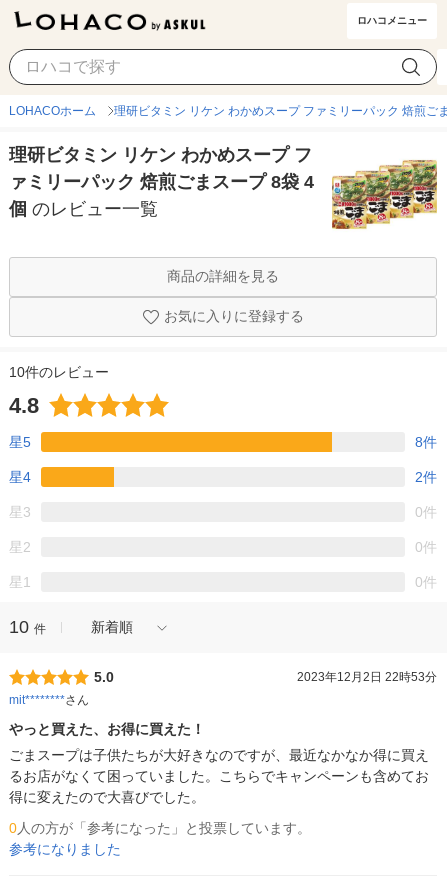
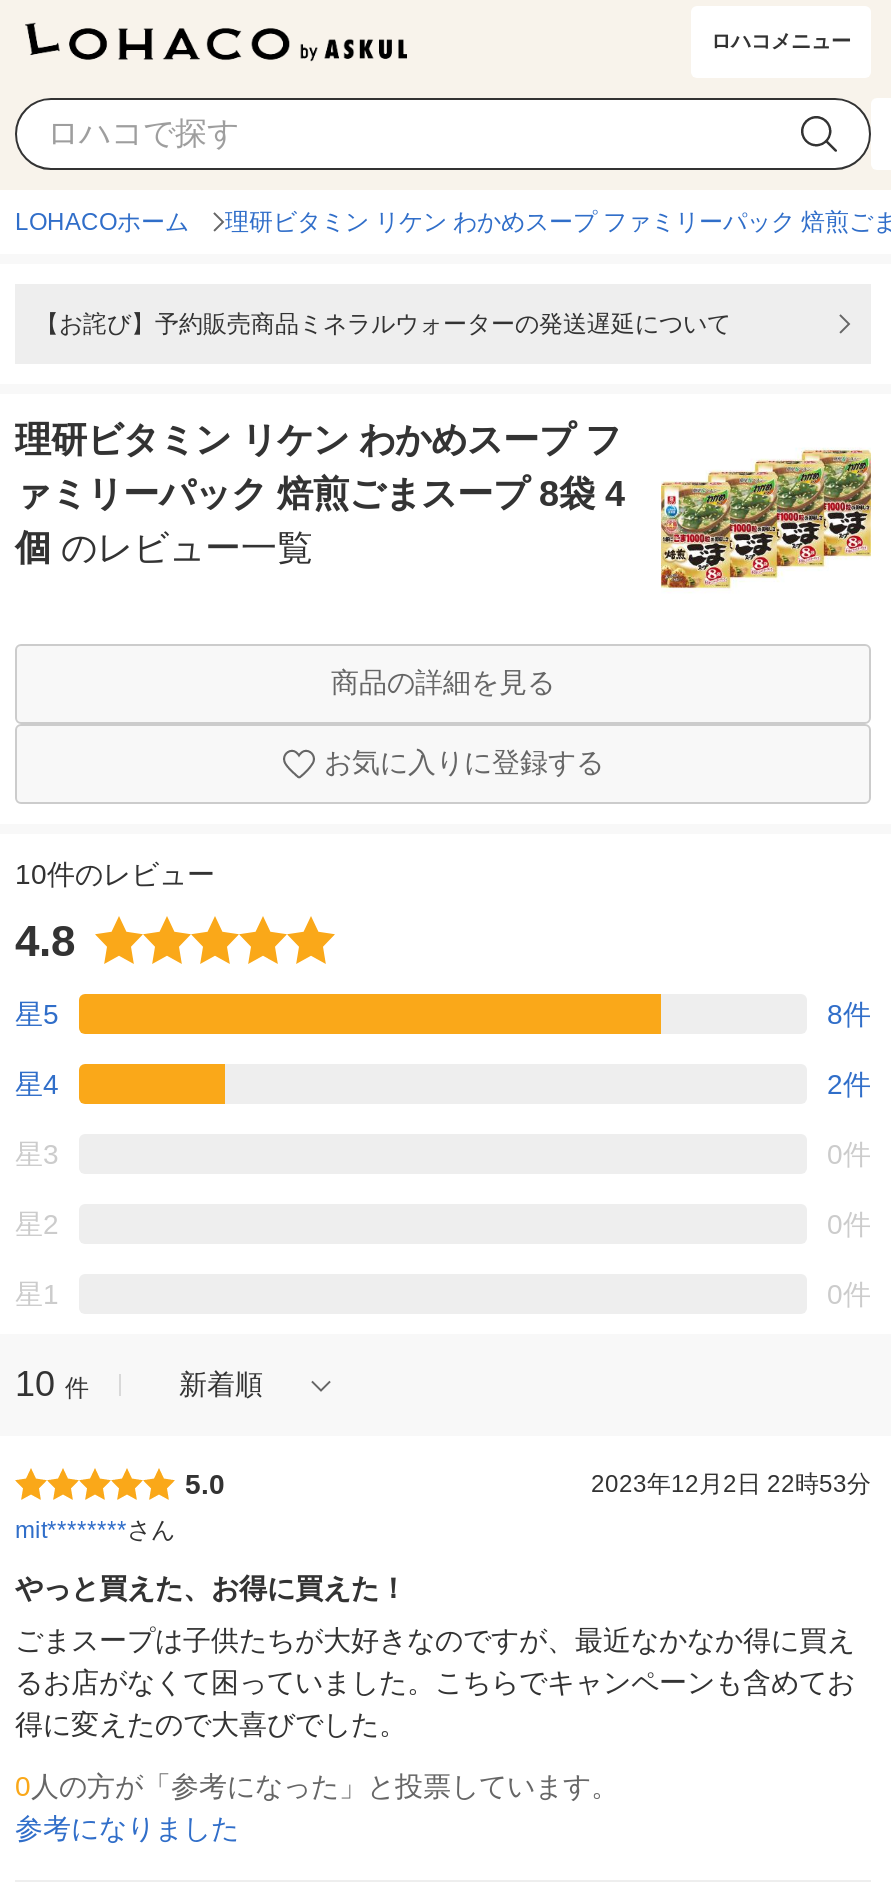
+ 【お詫び】予約販売商品ミネラルウォーターの発送遅延について
